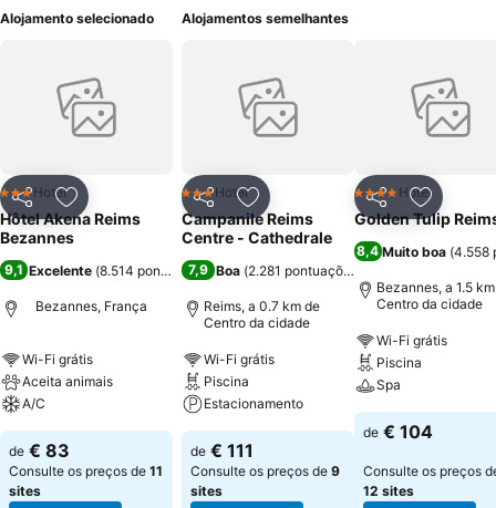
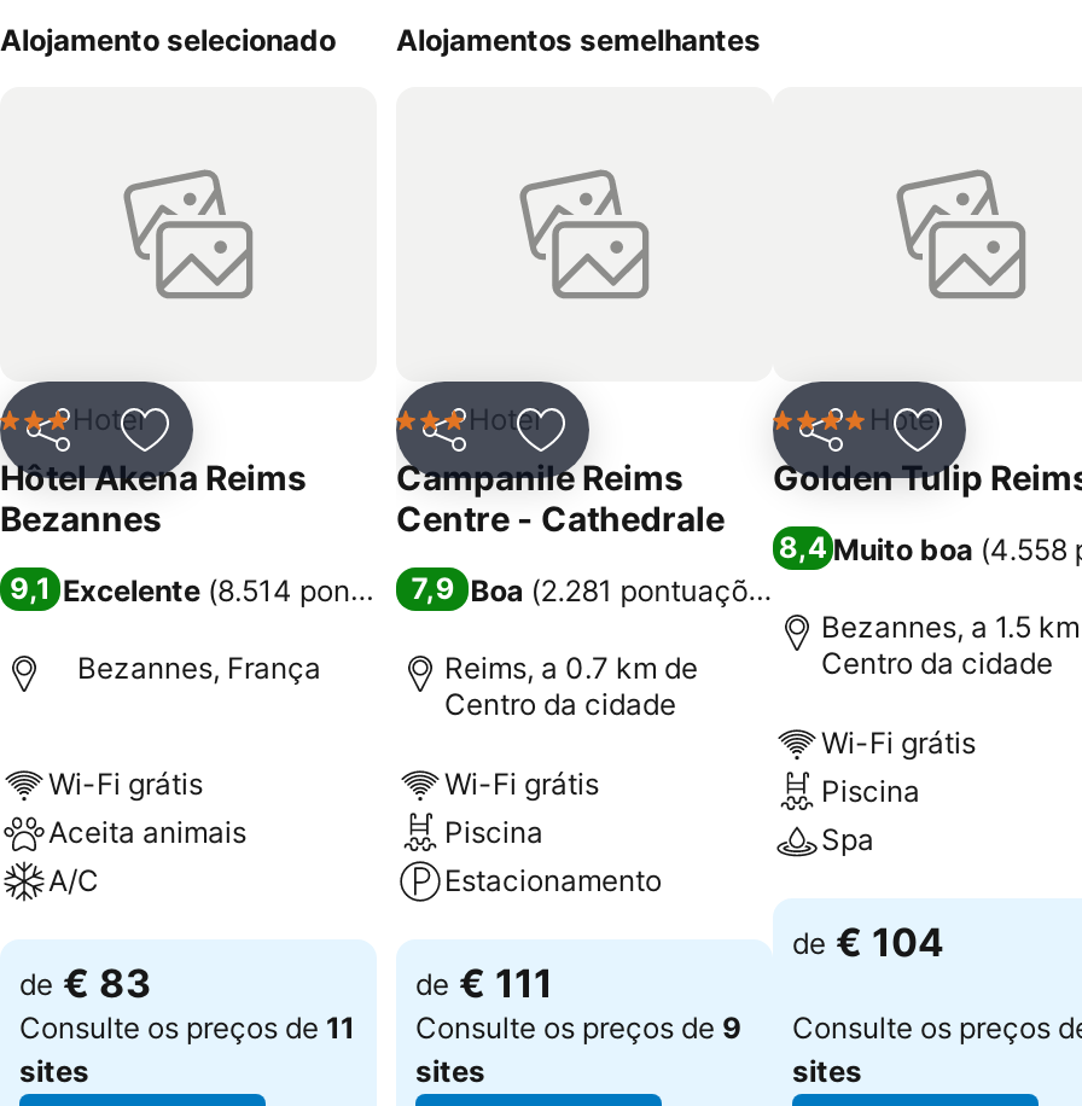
- 12 sites
+ sites
